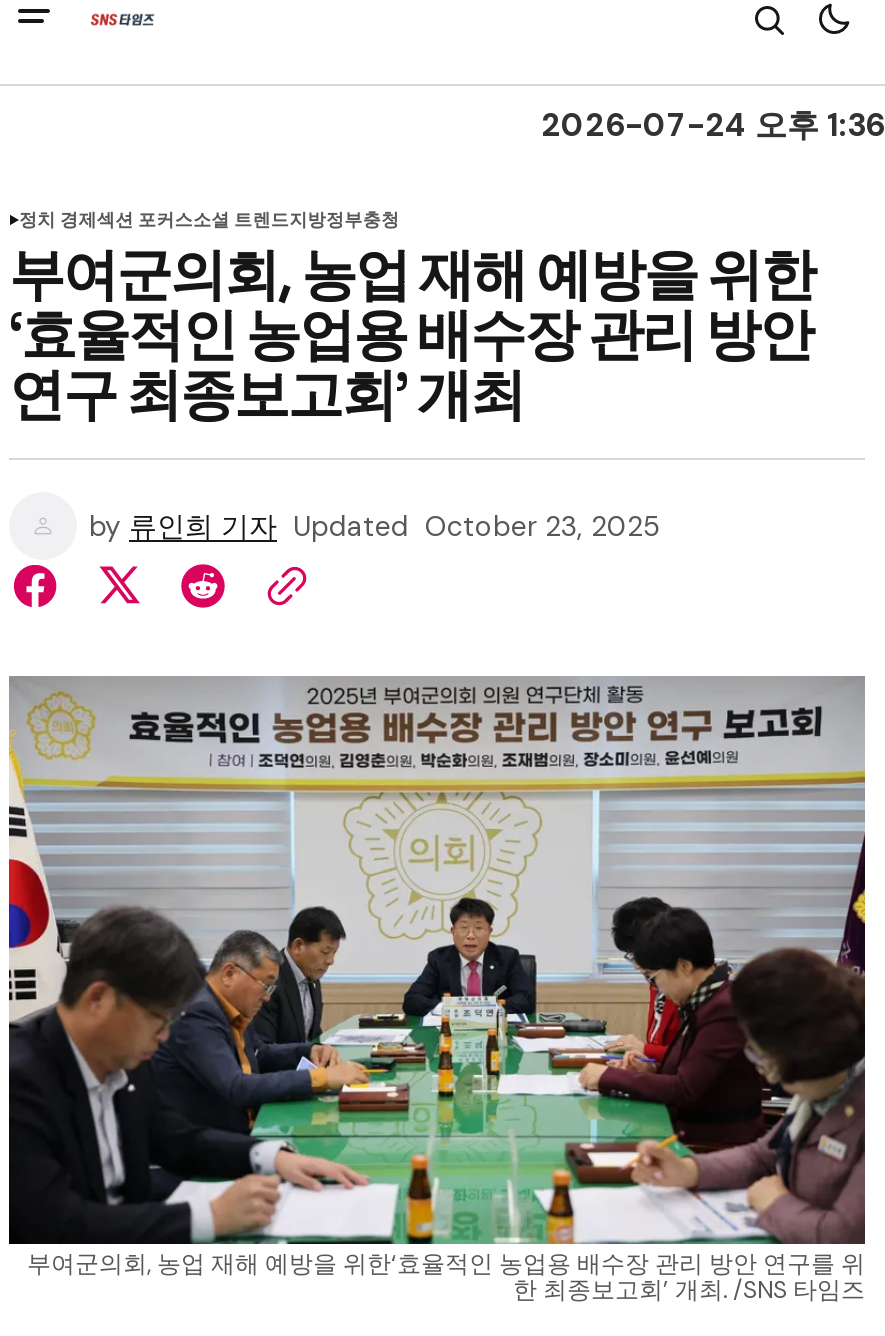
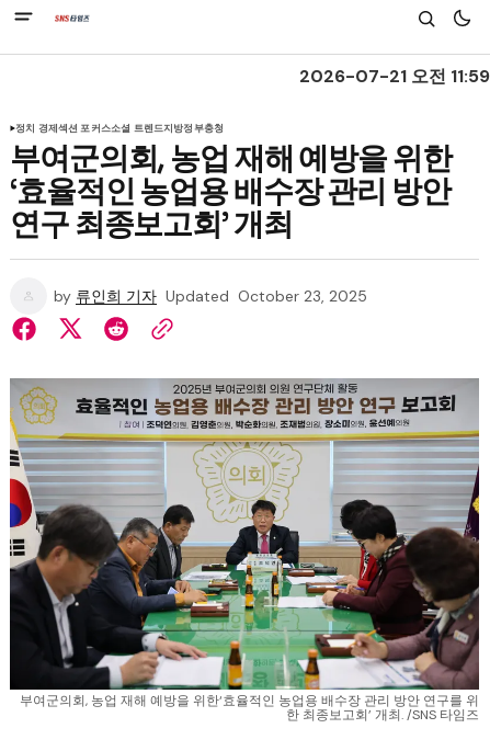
- 2026-07-24 오후 1:36
+ 2026-07-21 오전 11:59
